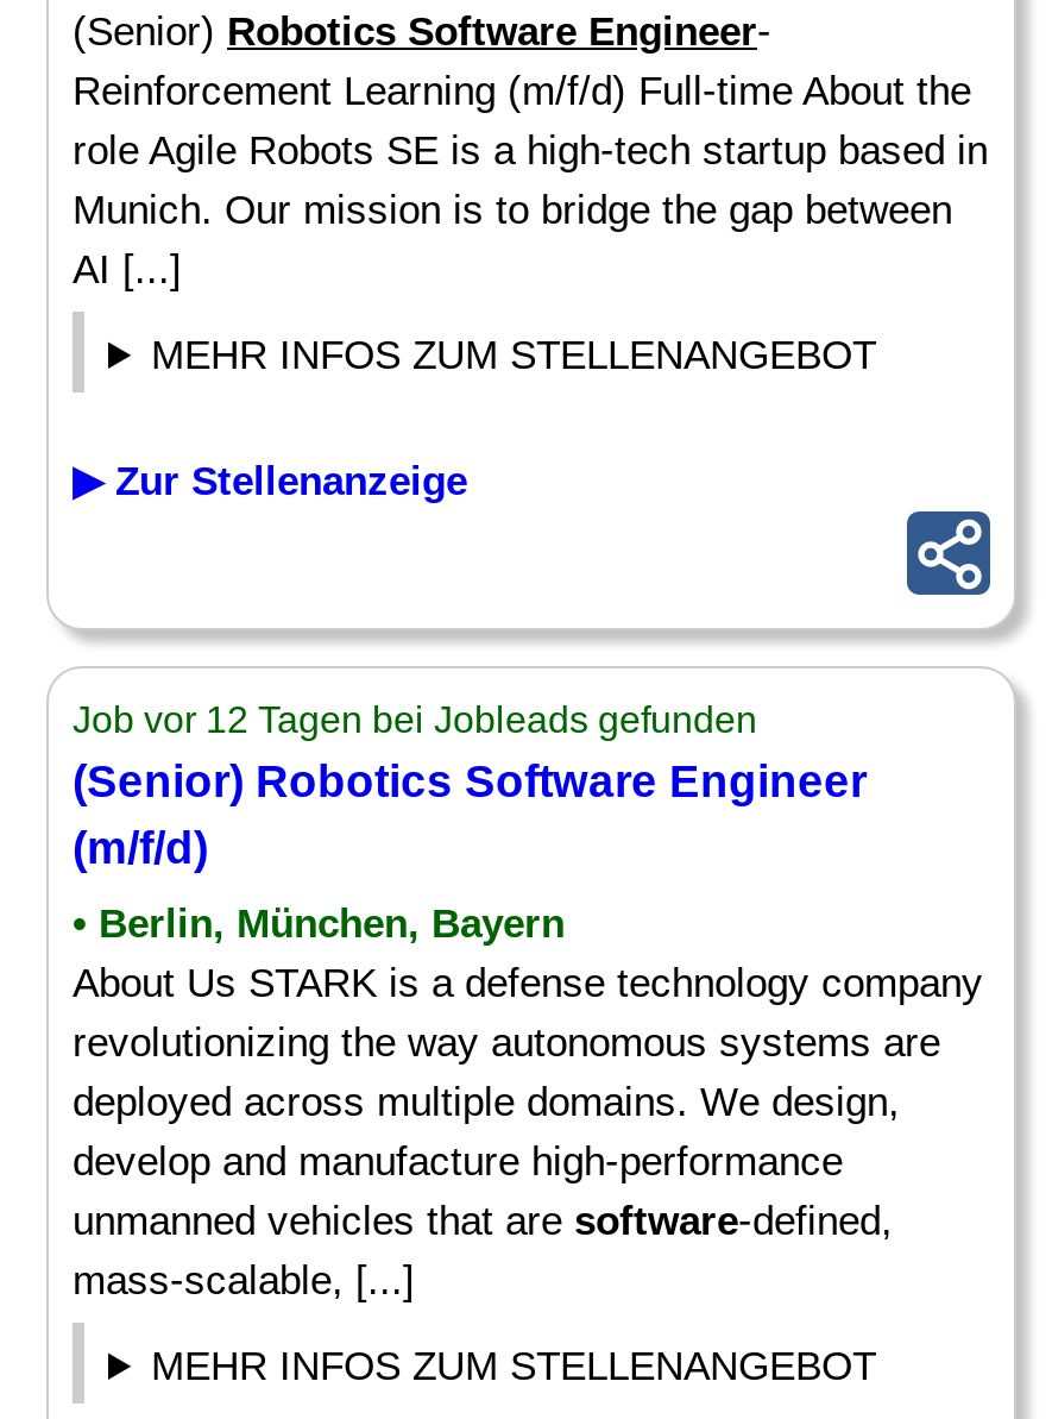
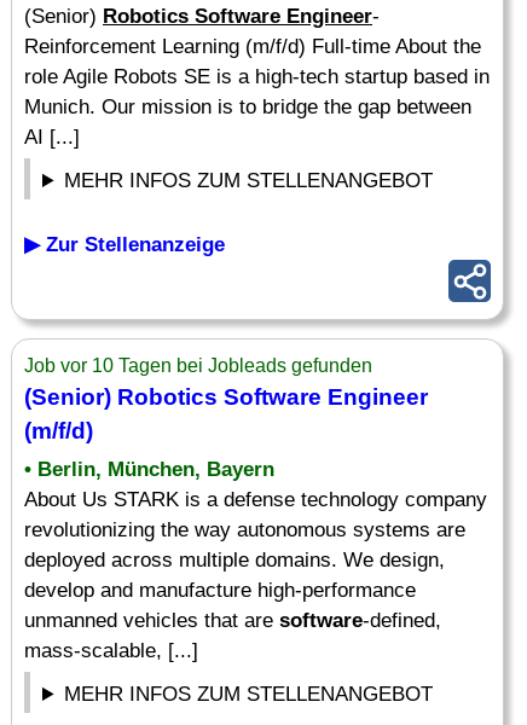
- Job vor 12 Tagen bei Jobleads gefunden
+ Job vor 10 Tagen bei Jobleads gefunden
